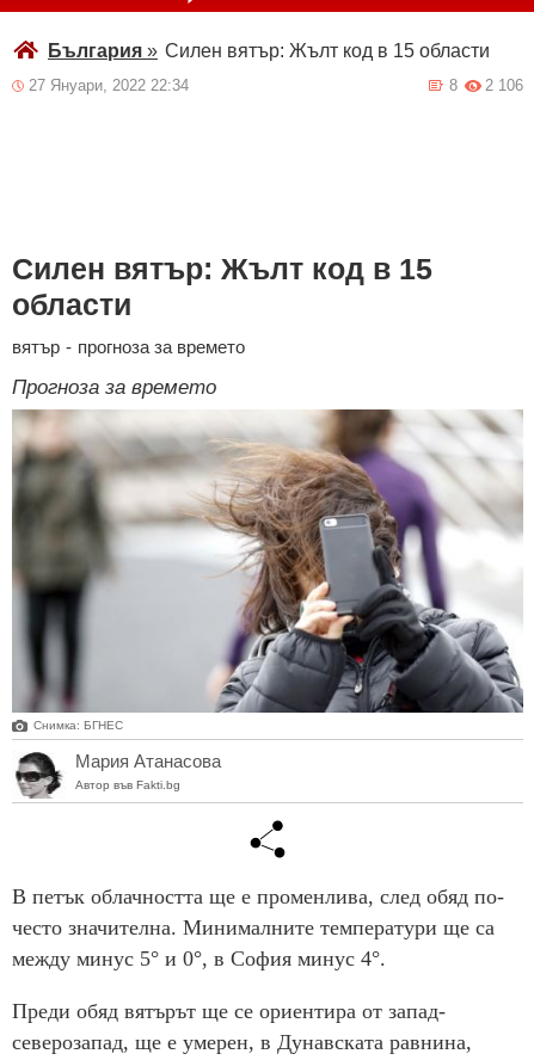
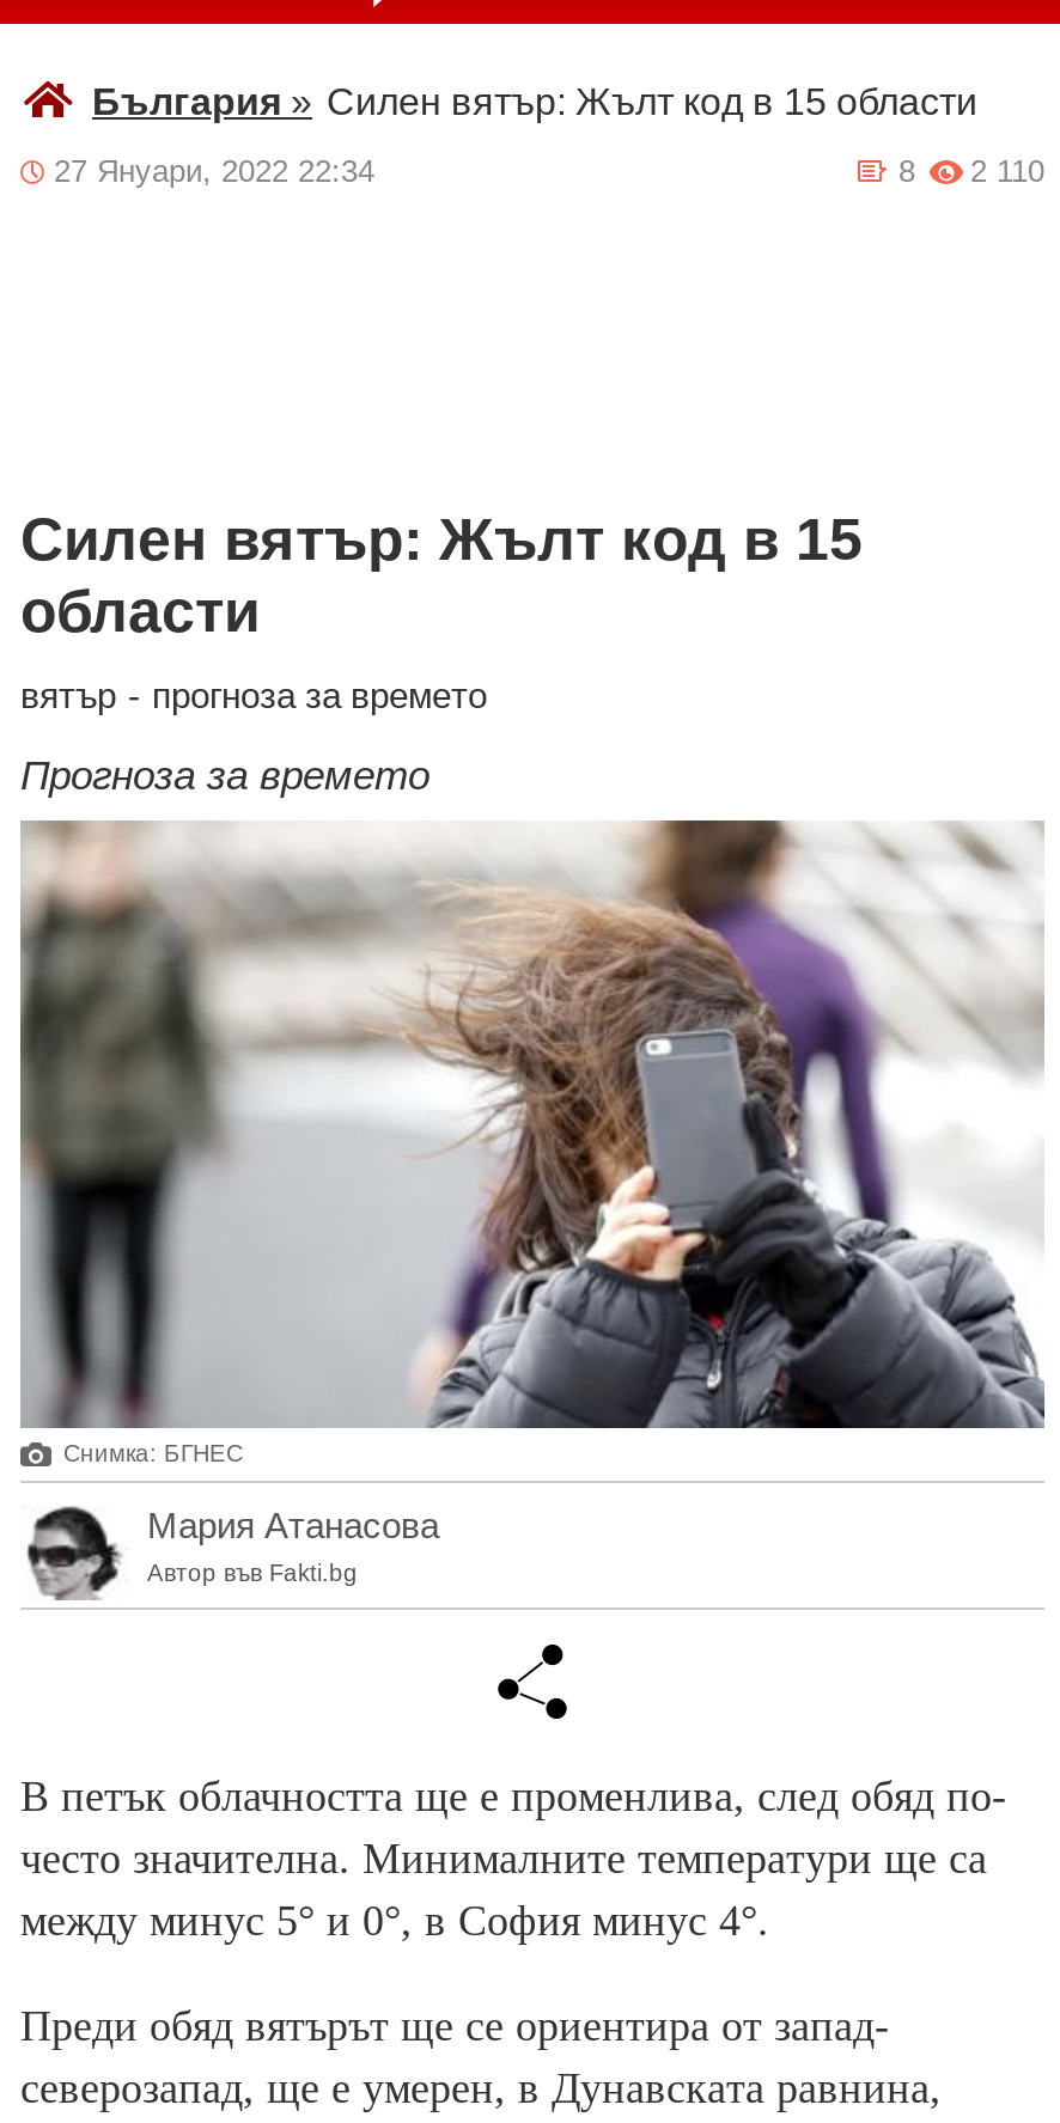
- 8 2 106
+ 8 2 110
